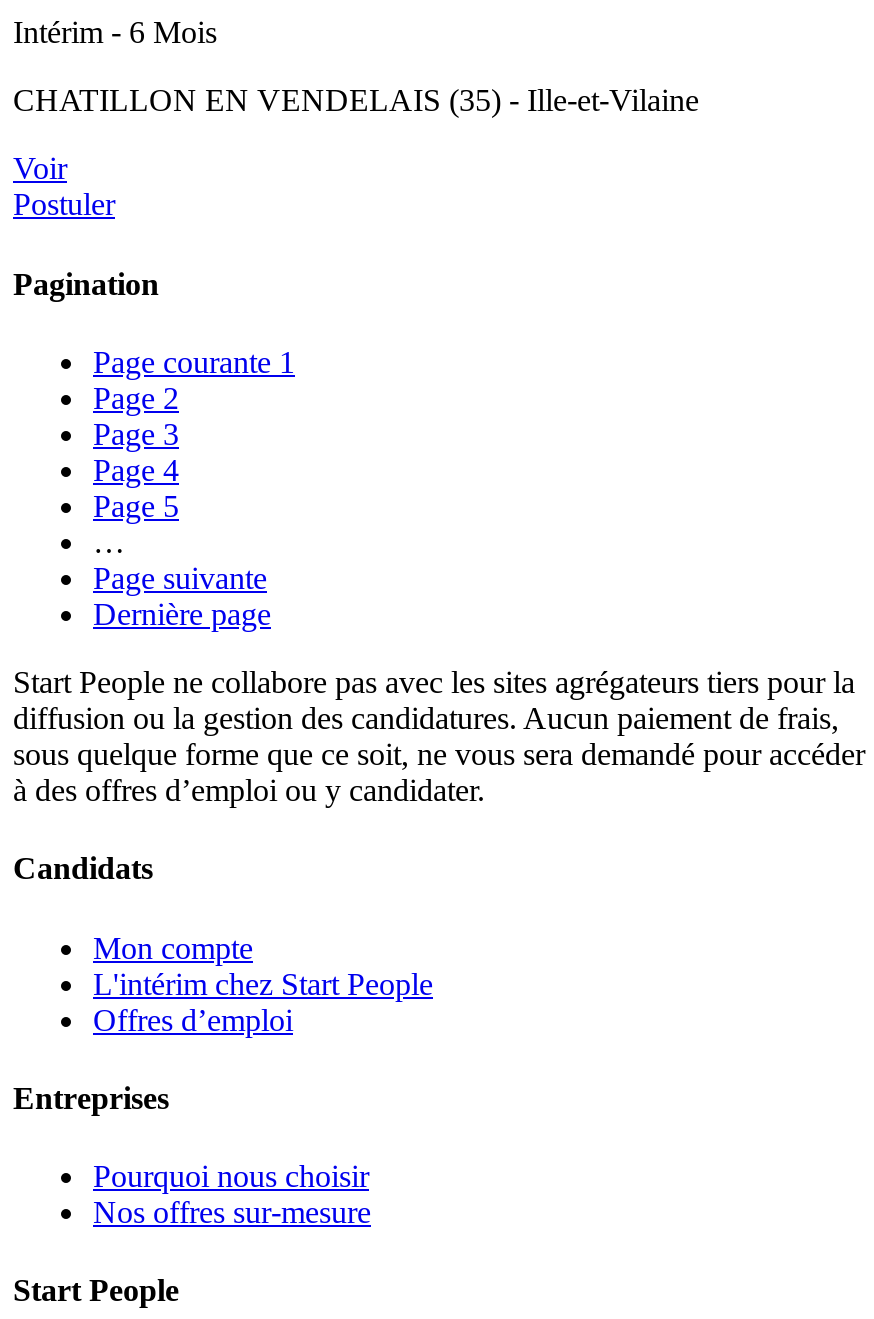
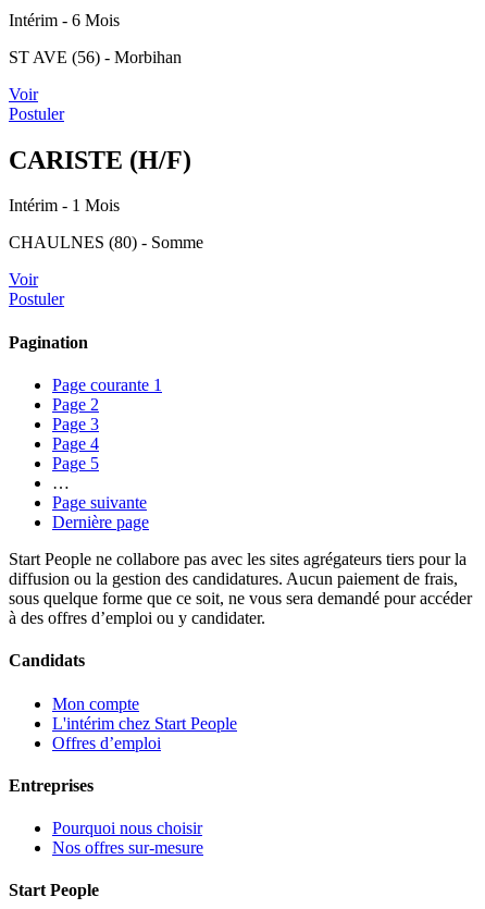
- CHATILLON EN VENDELAIS (35) - Ille-et-Vilaine
+ ST AVE (56) - Morbihan
+ Voir
+ Postuler
+ CARISTE (H/F)
+ Intérim - 1 Mois
+ CHAULNES (80) - Somme
